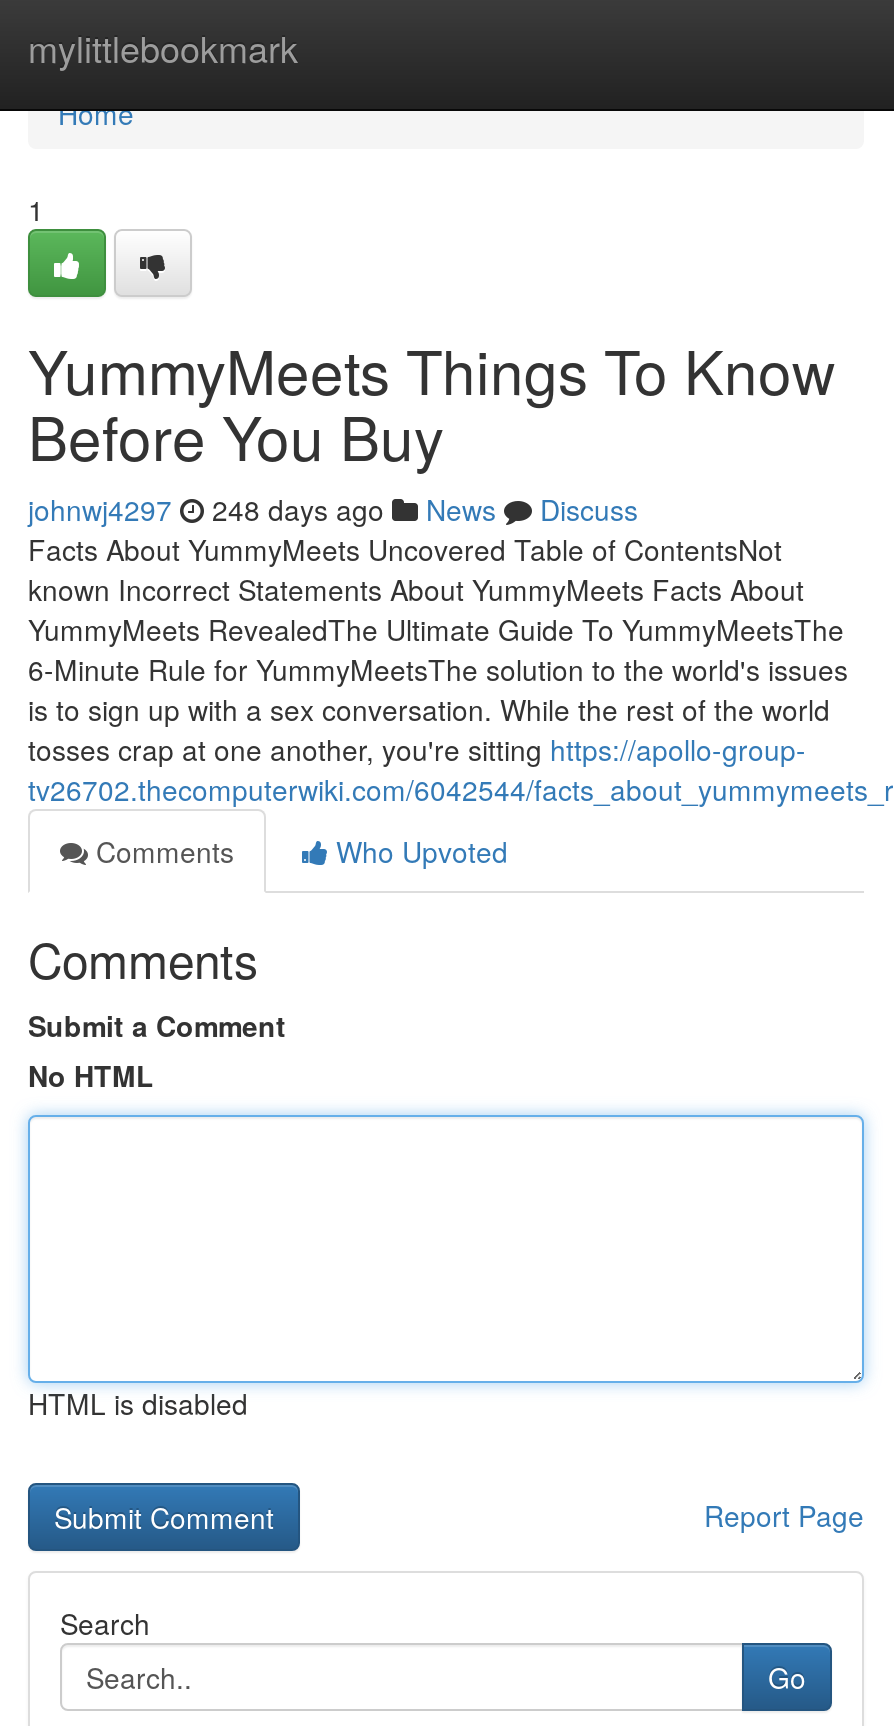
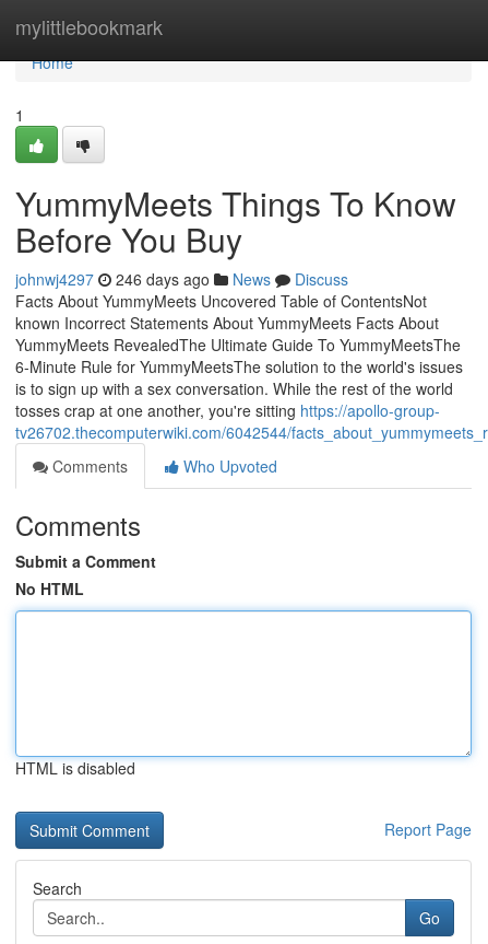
- johnwj4297 248 days ago News Discuss
+ johnwj4297 246 days ago News Discuss
